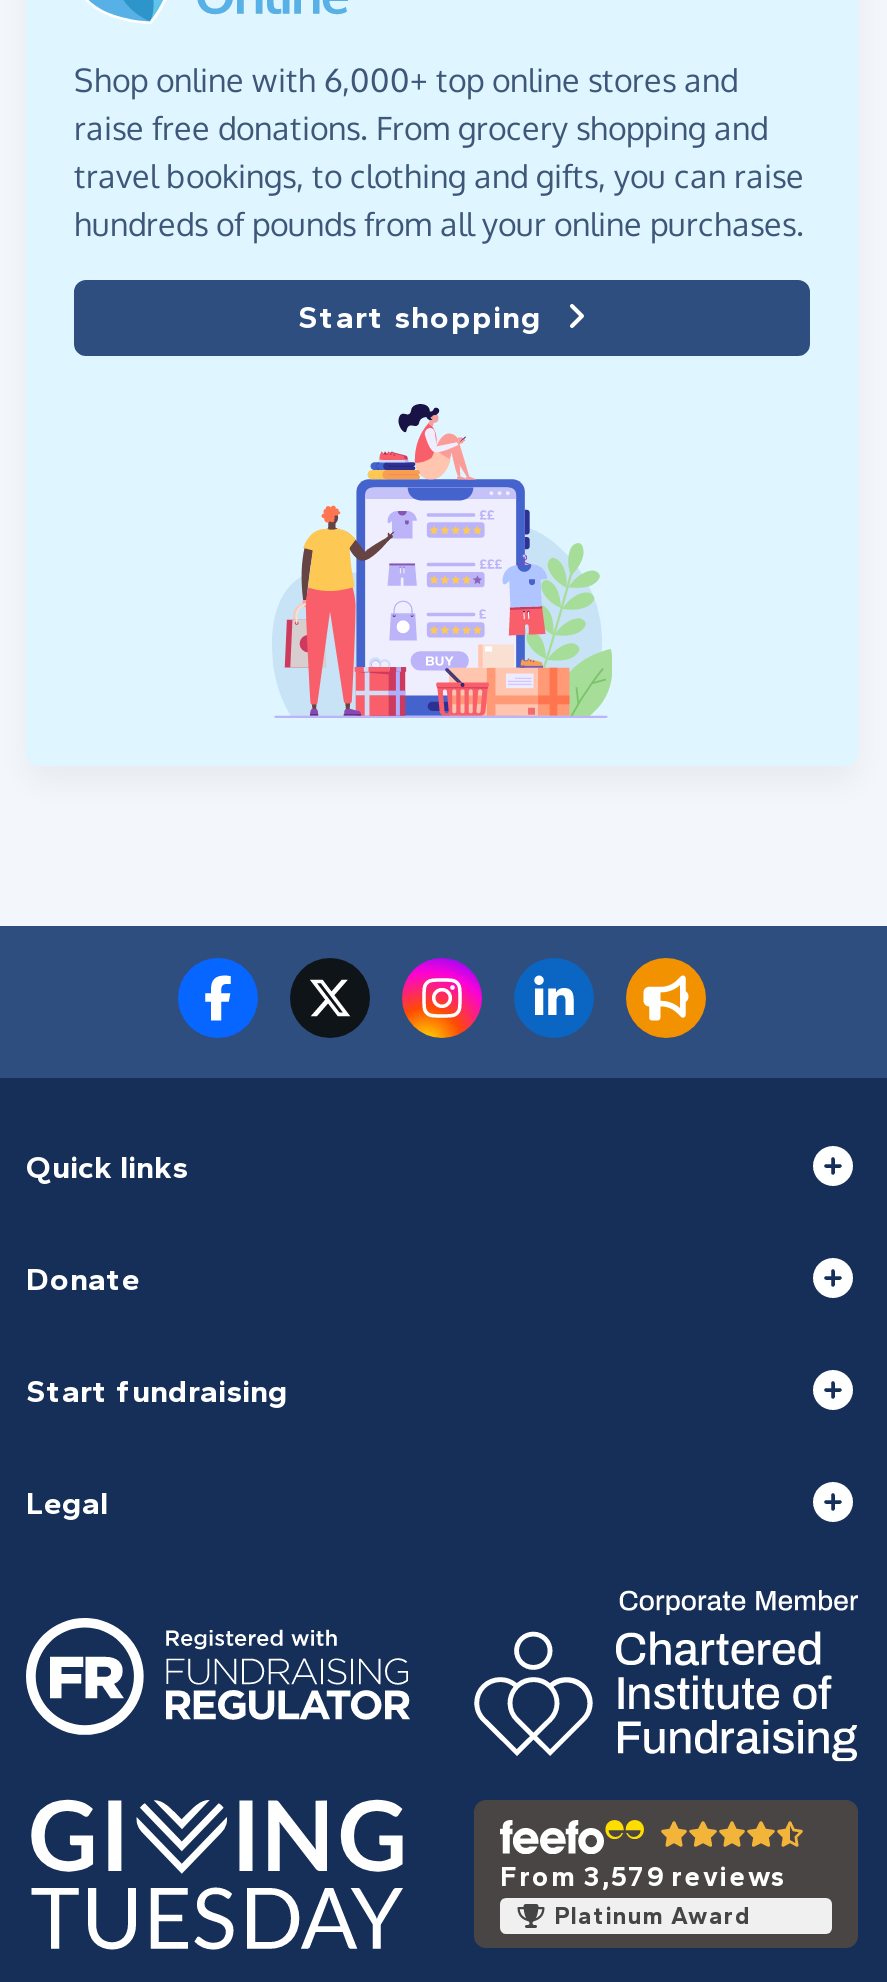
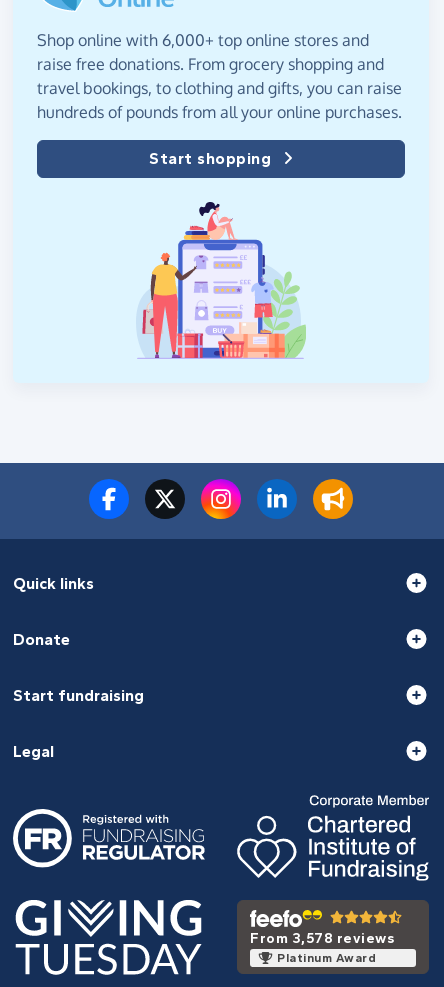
- From 3,579 reviews
+ From 3,578 reviews
